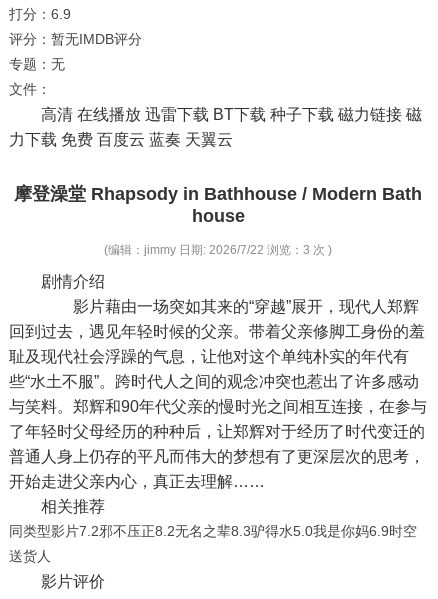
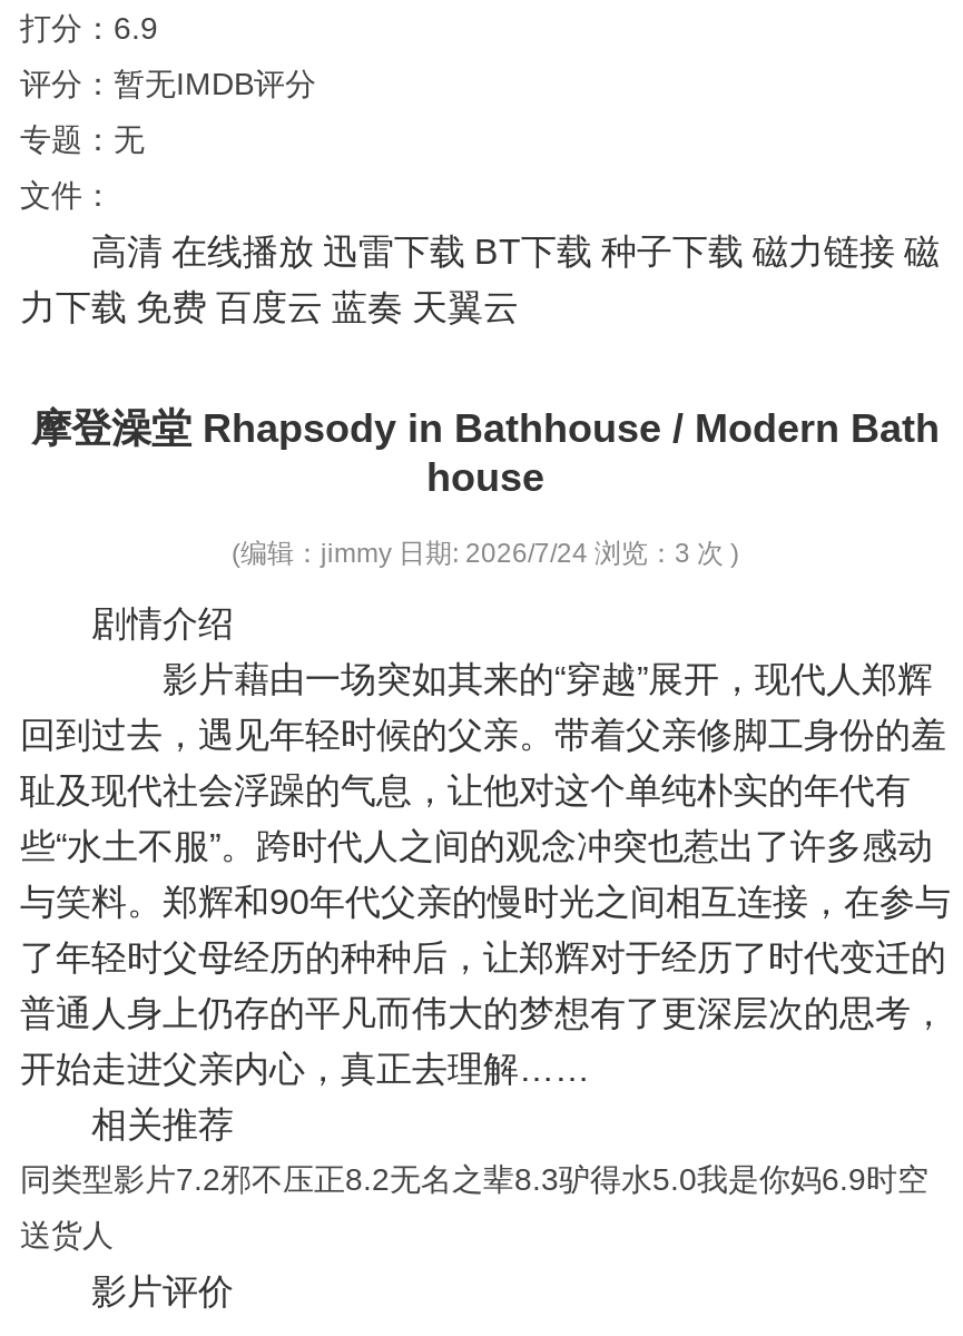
- (编辑：jimmy 日期: 2026/7/22 浏览：3 次 )
+ (编辑：jimmy 日期: 2026/7/24 浏览：3 次 )
